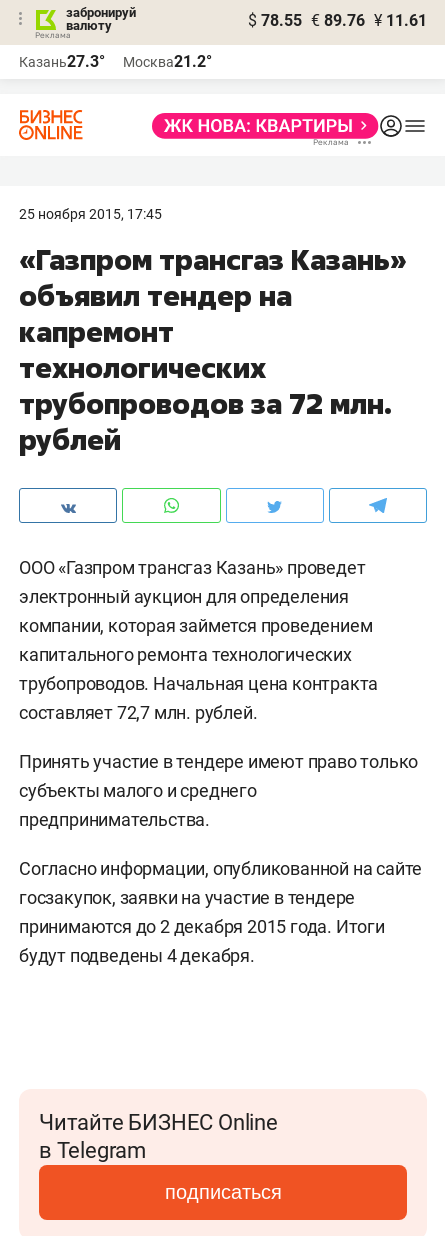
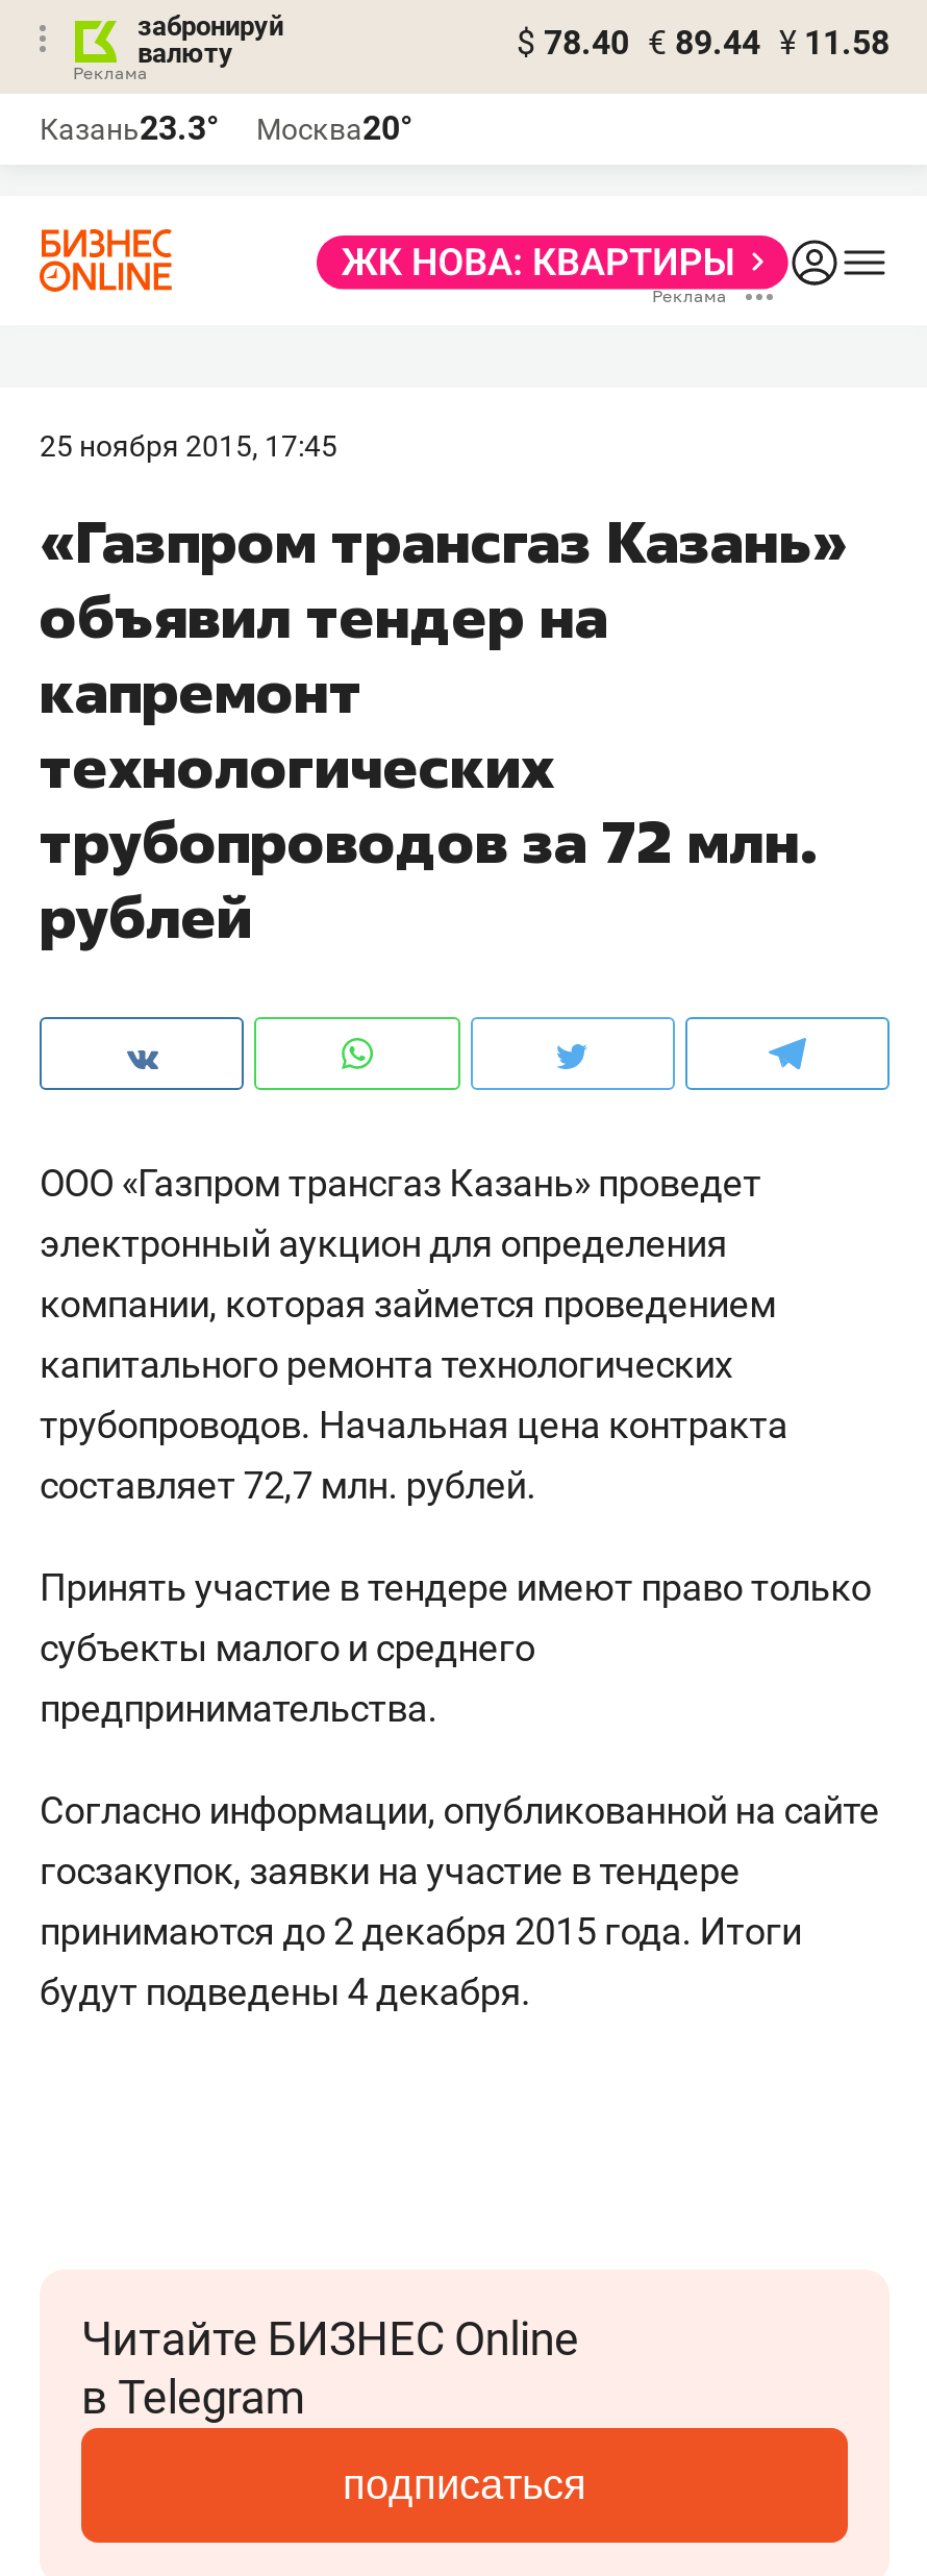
- $ 78.55 € 89.76 ¥ 11.61
+ $ 78.40 € 89.44 ¥ 11.58

- Казань27.3°
+ Казань23.3°

- Москва21.2°
+ Москва20°
